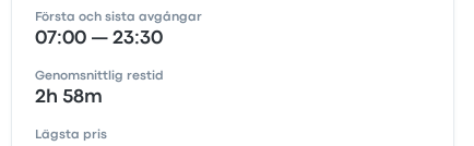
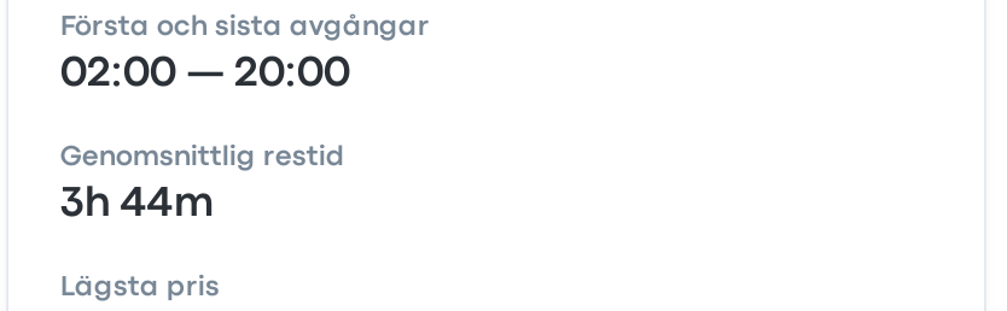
- 07:00 — 23:30
+ 02:00 — 20:00

- 2h 58m
+ 3h 44m
